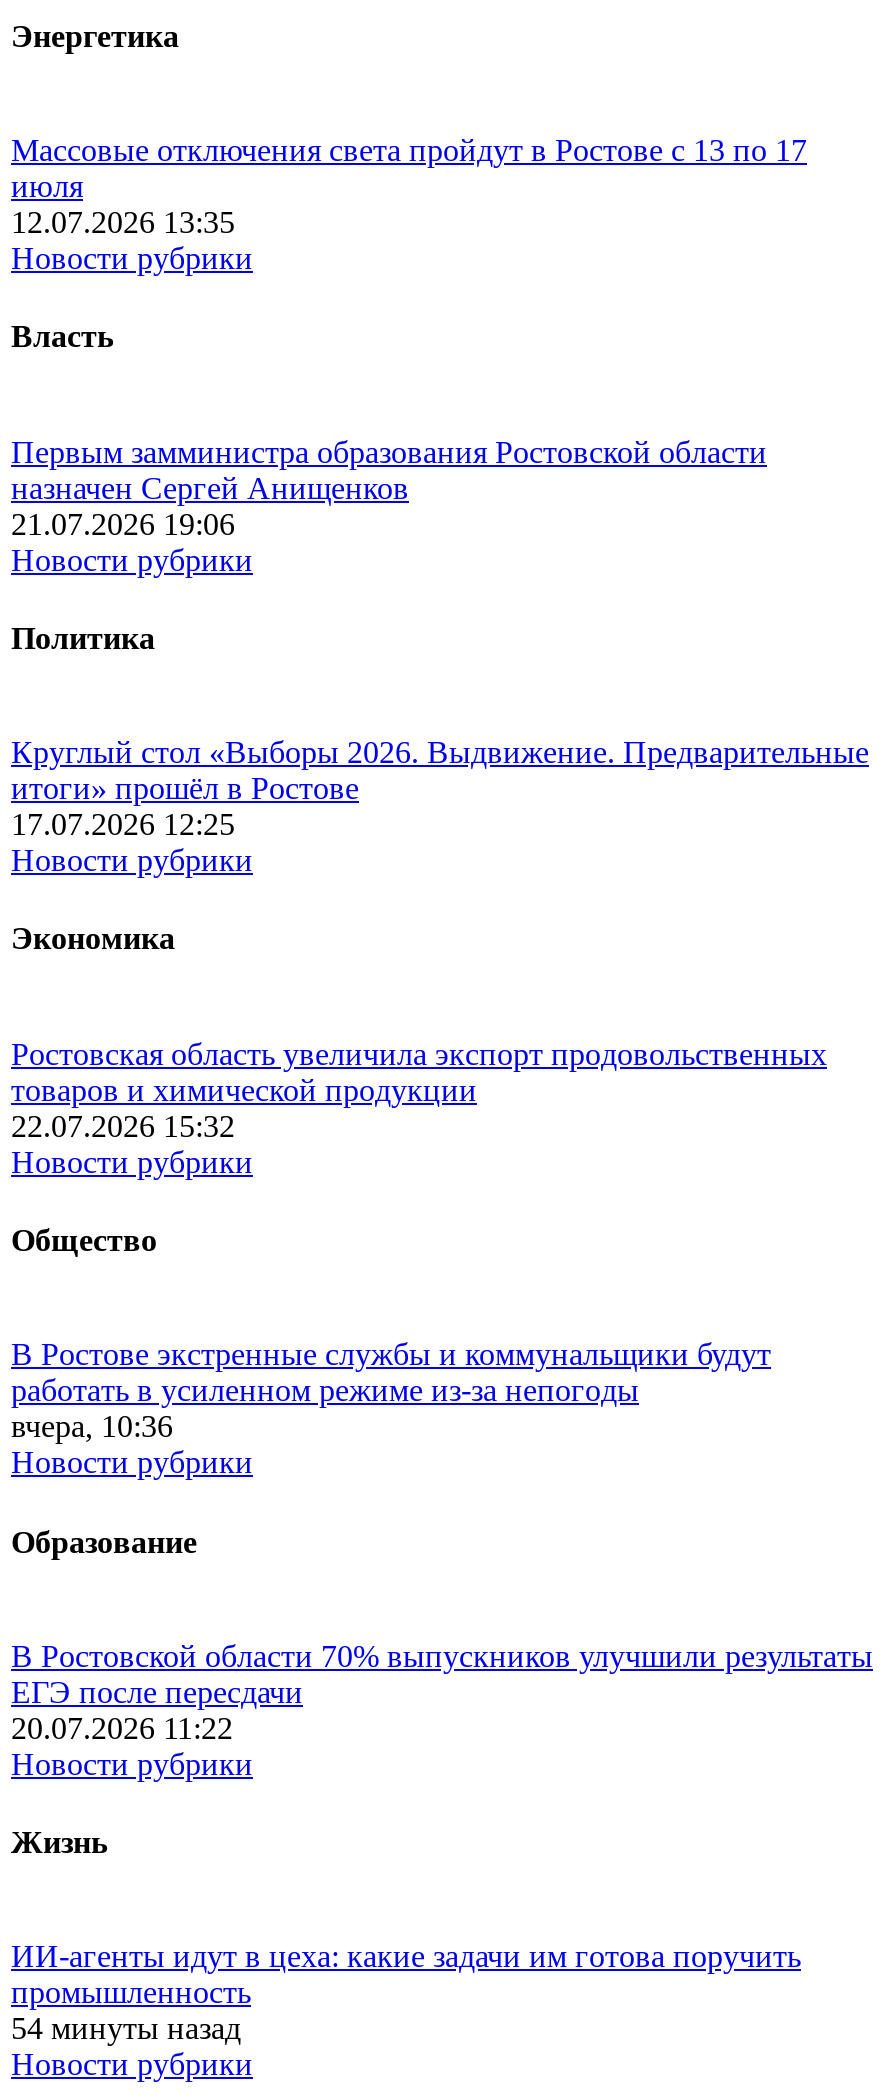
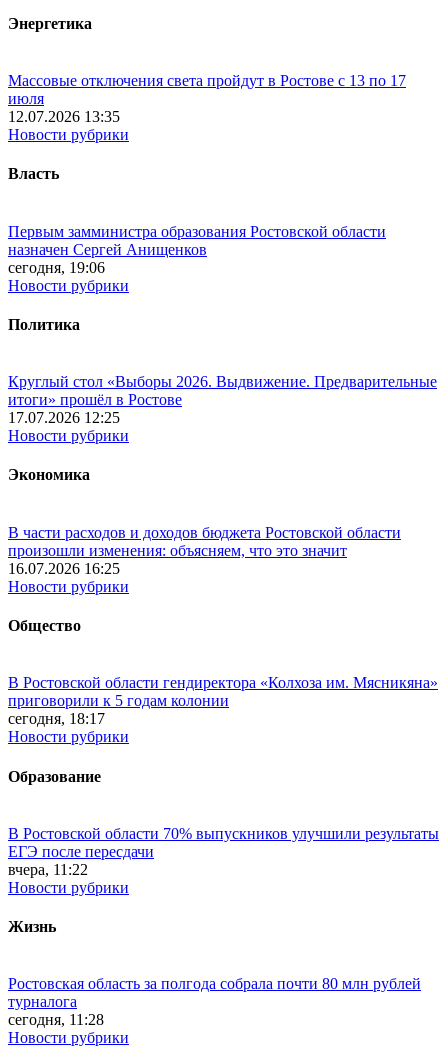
- 21.07.2026 19:06
+ сегодня, 19:06

- Ростовская область увеличила экспорт продовольственных
- товаров и химической продукции
- 22.07.2026 15:32
+ В части расходов и доходов бюджета Ростовской области
+ произошли изменения: объясняем, что это значит
+ 16.07.2026 16:25

- В Ростове экстренные службы и коммунальщики будут
- работать в усиленном режиме из-за непогоды
- вчера, 10:36
+ В Ростовской области гендиректора «Колхоза им. Мясникяна»
+ приговорили к 5 годам колонии
+ сегодня, 18:17

- 20.07.2026 11:22
+ вчера, 11:22

- ИИ-агенты идут в цеха: какие задачи им готова поручить
- промышленность
- 54 минуты назад
+ Ростовская область за полгода собрала почти 80 млн рублей
+ турналога
+ сегодня, 11:28
